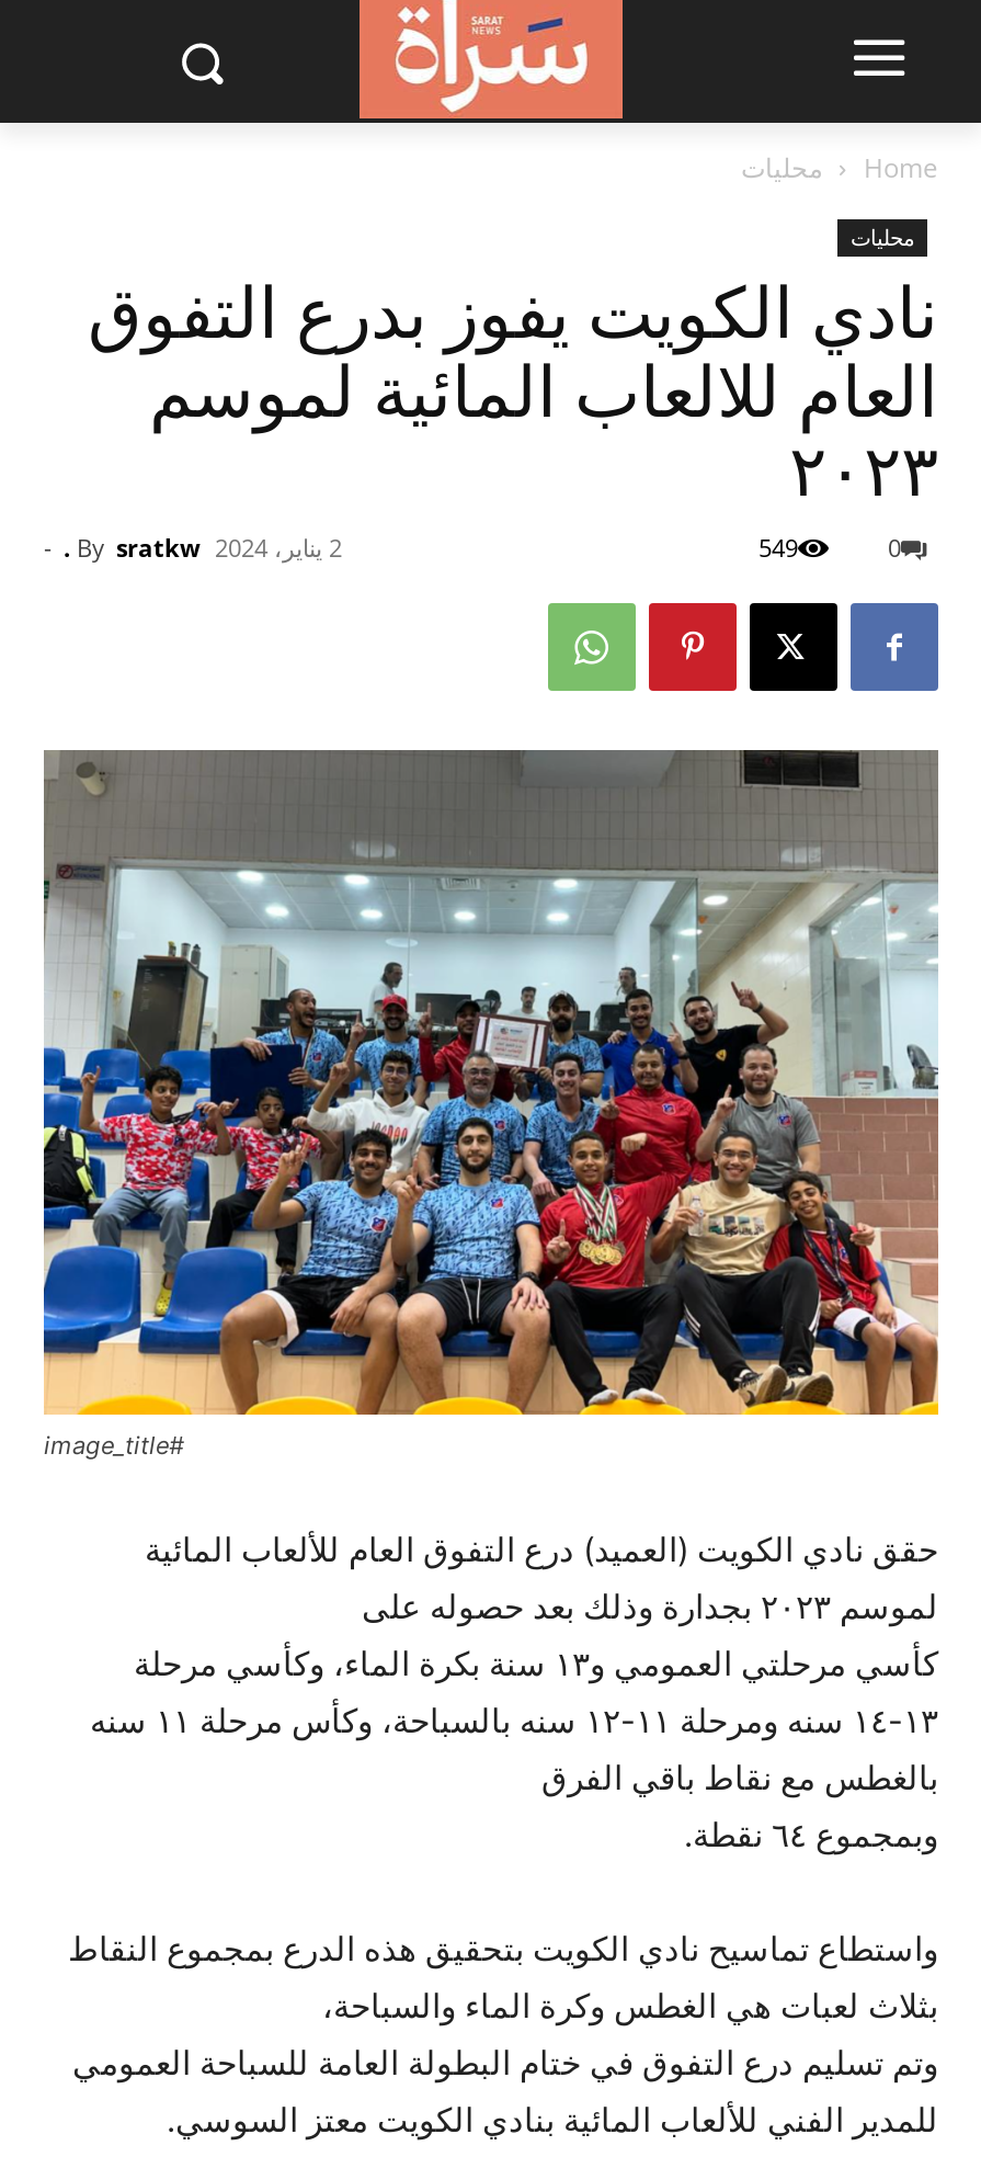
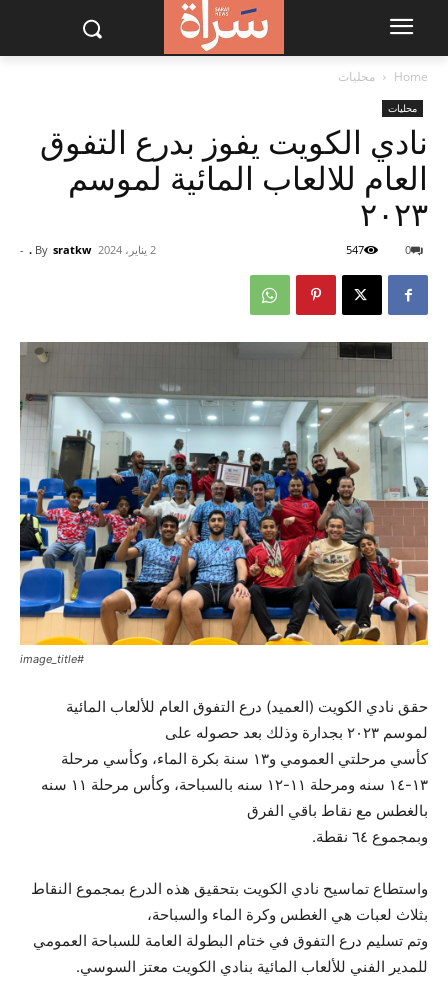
- 549
+ 547
